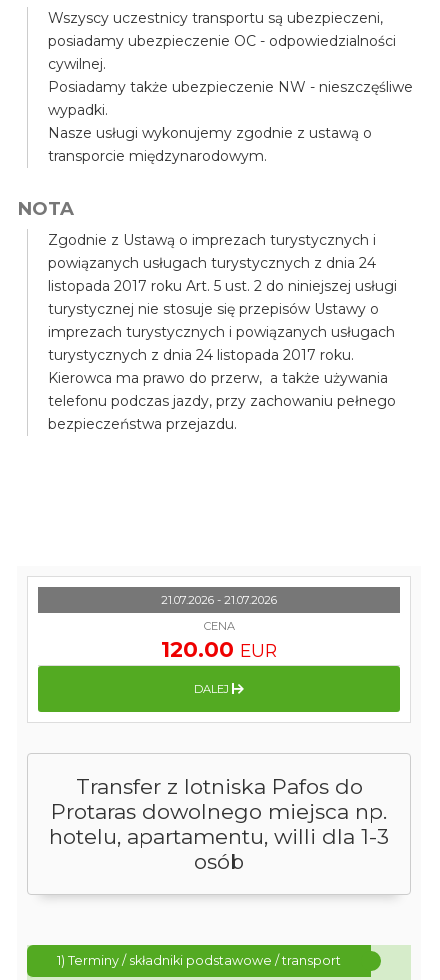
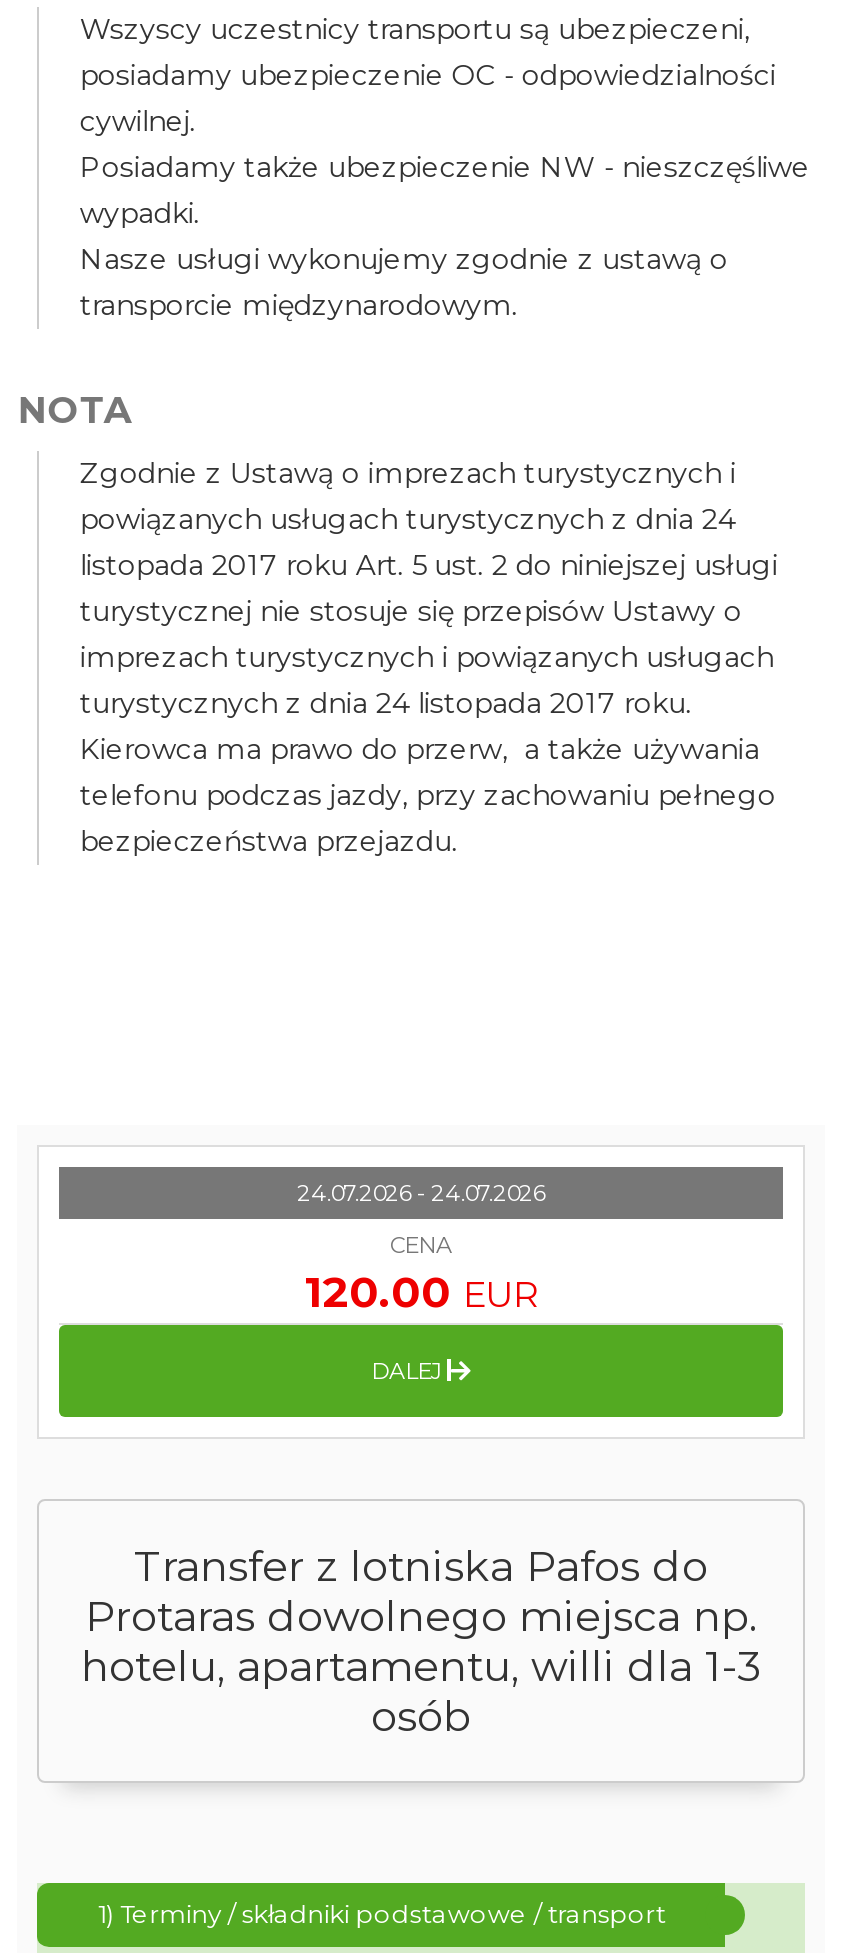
- 21.07.2026 - 21.07.2026
+ 24.07.2026 - 24.07.2026
